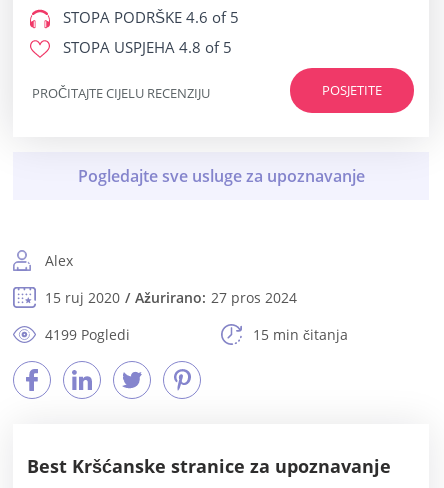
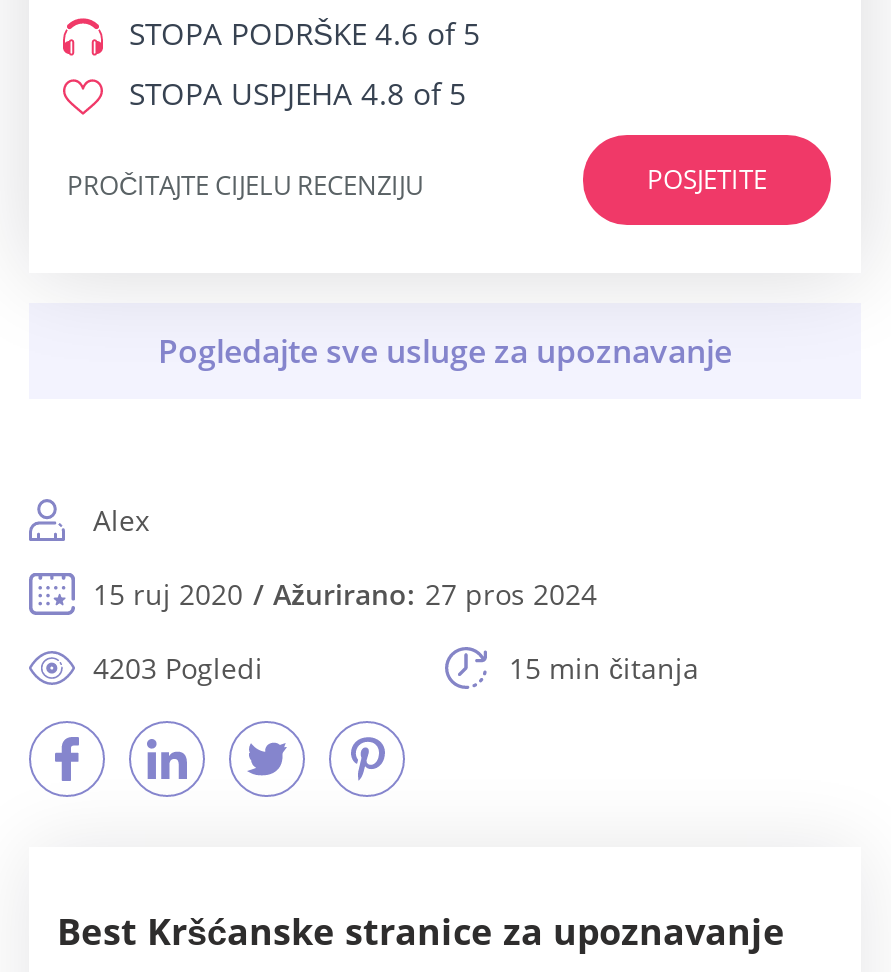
- 4199 Pogledi
+ 4203 Pogledi
